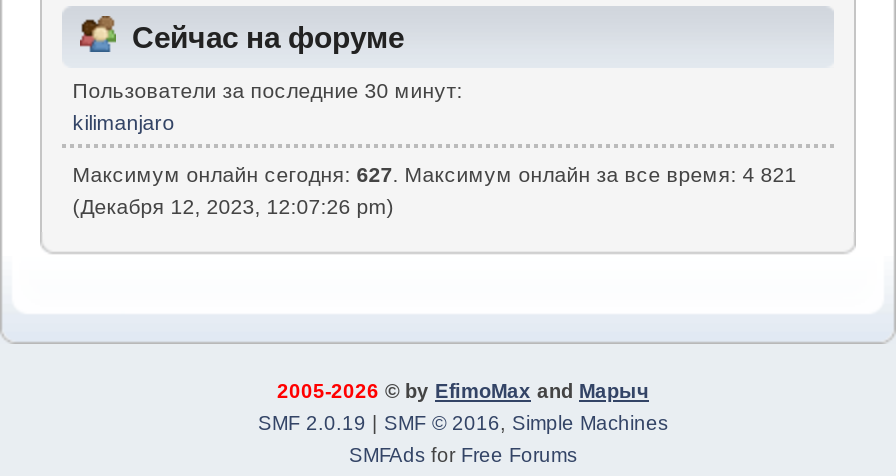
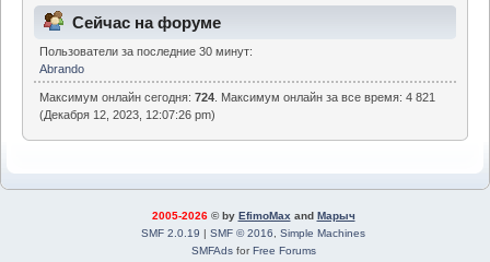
- kilimanjaro
+ Abrando

- Максимум онлайн сегодня: 627. Максимум онлайн за все время: 4 821
+ Максимум онлайн сегодня: 724. Максимум онлайн за все время: 4 821
